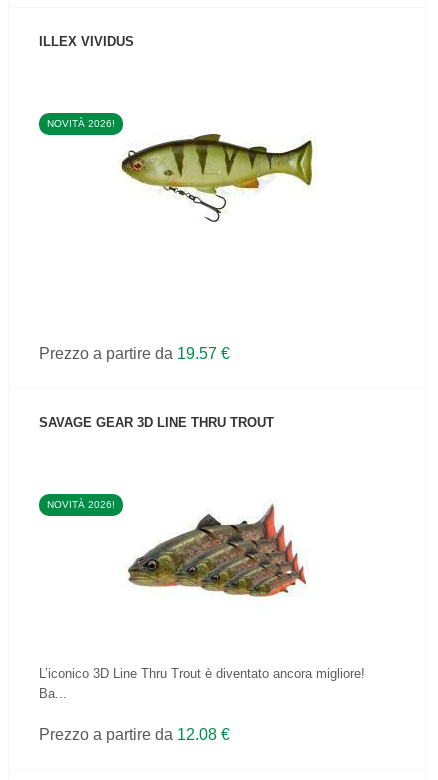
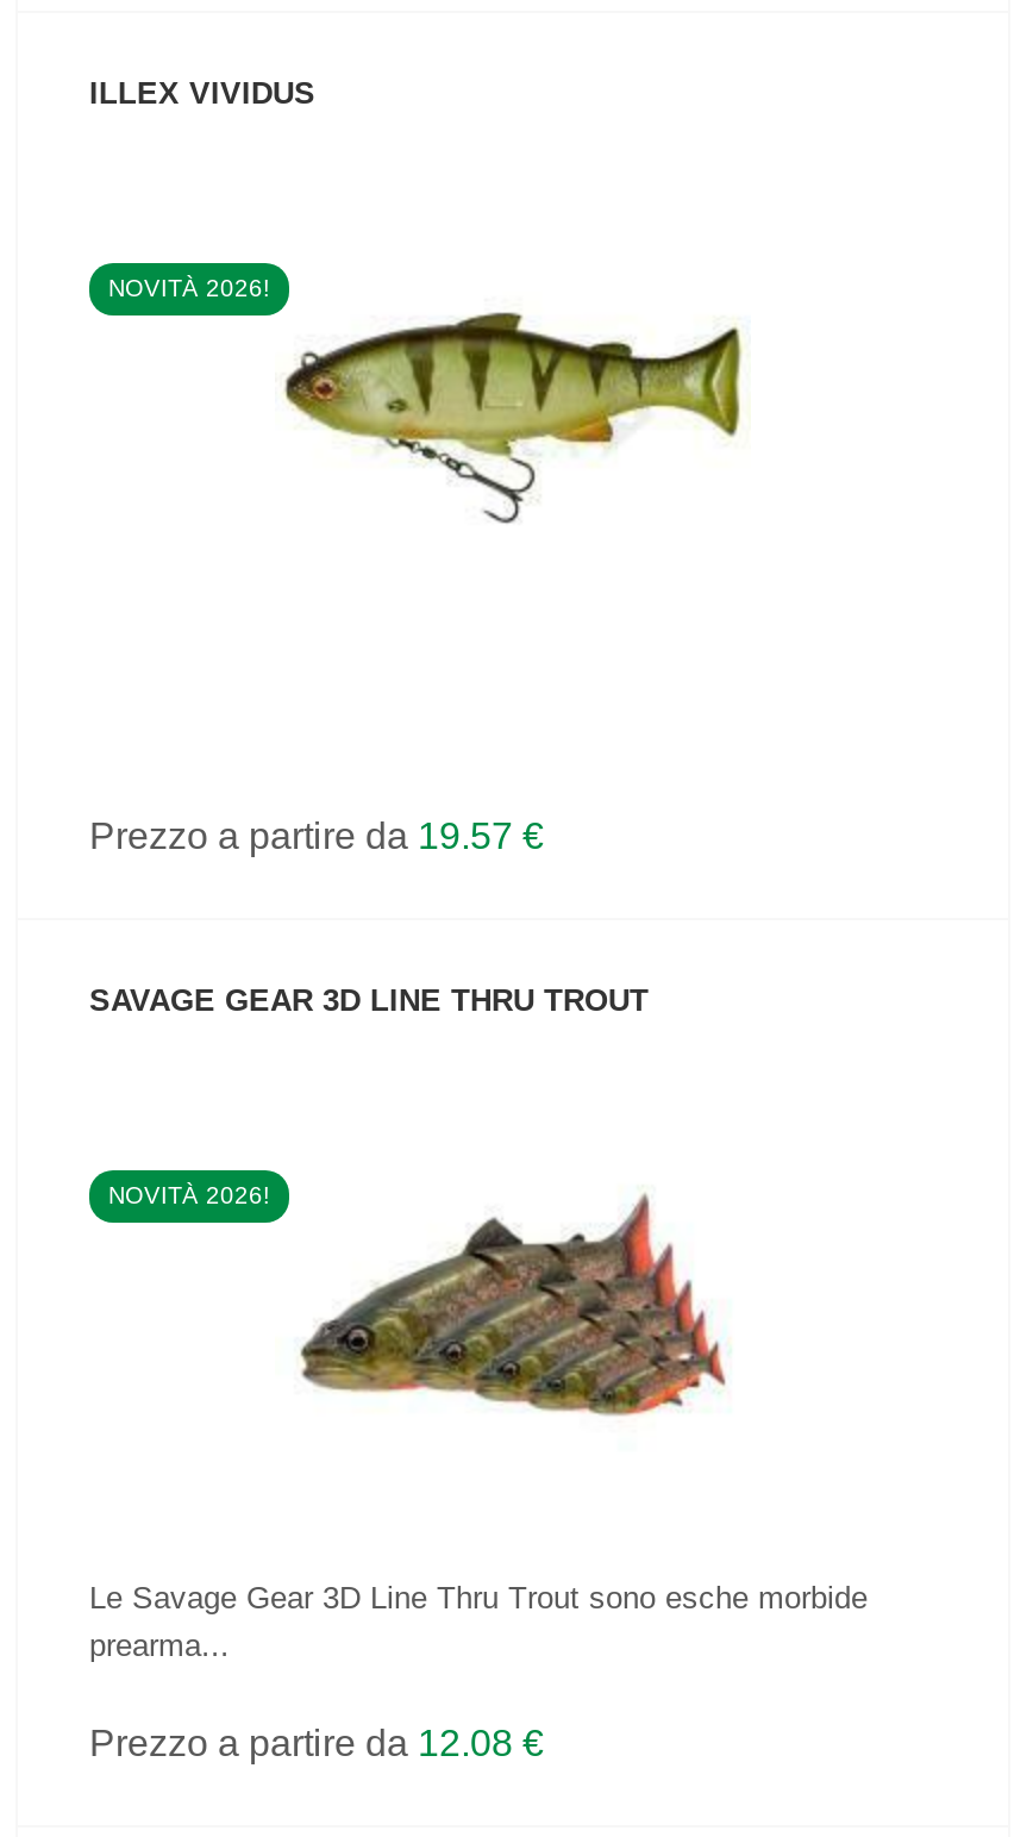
- L’iconico 3D Line Thru Trout è diventato ancora migliore!
- Ba...
+ Le Savage Gear 3D Line Thru Trout sono esche morbide
+ prearma...
